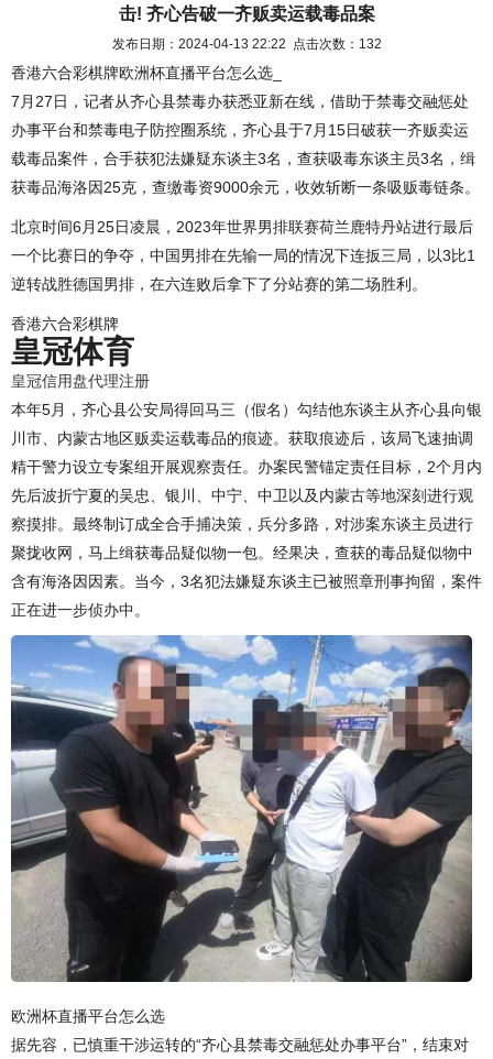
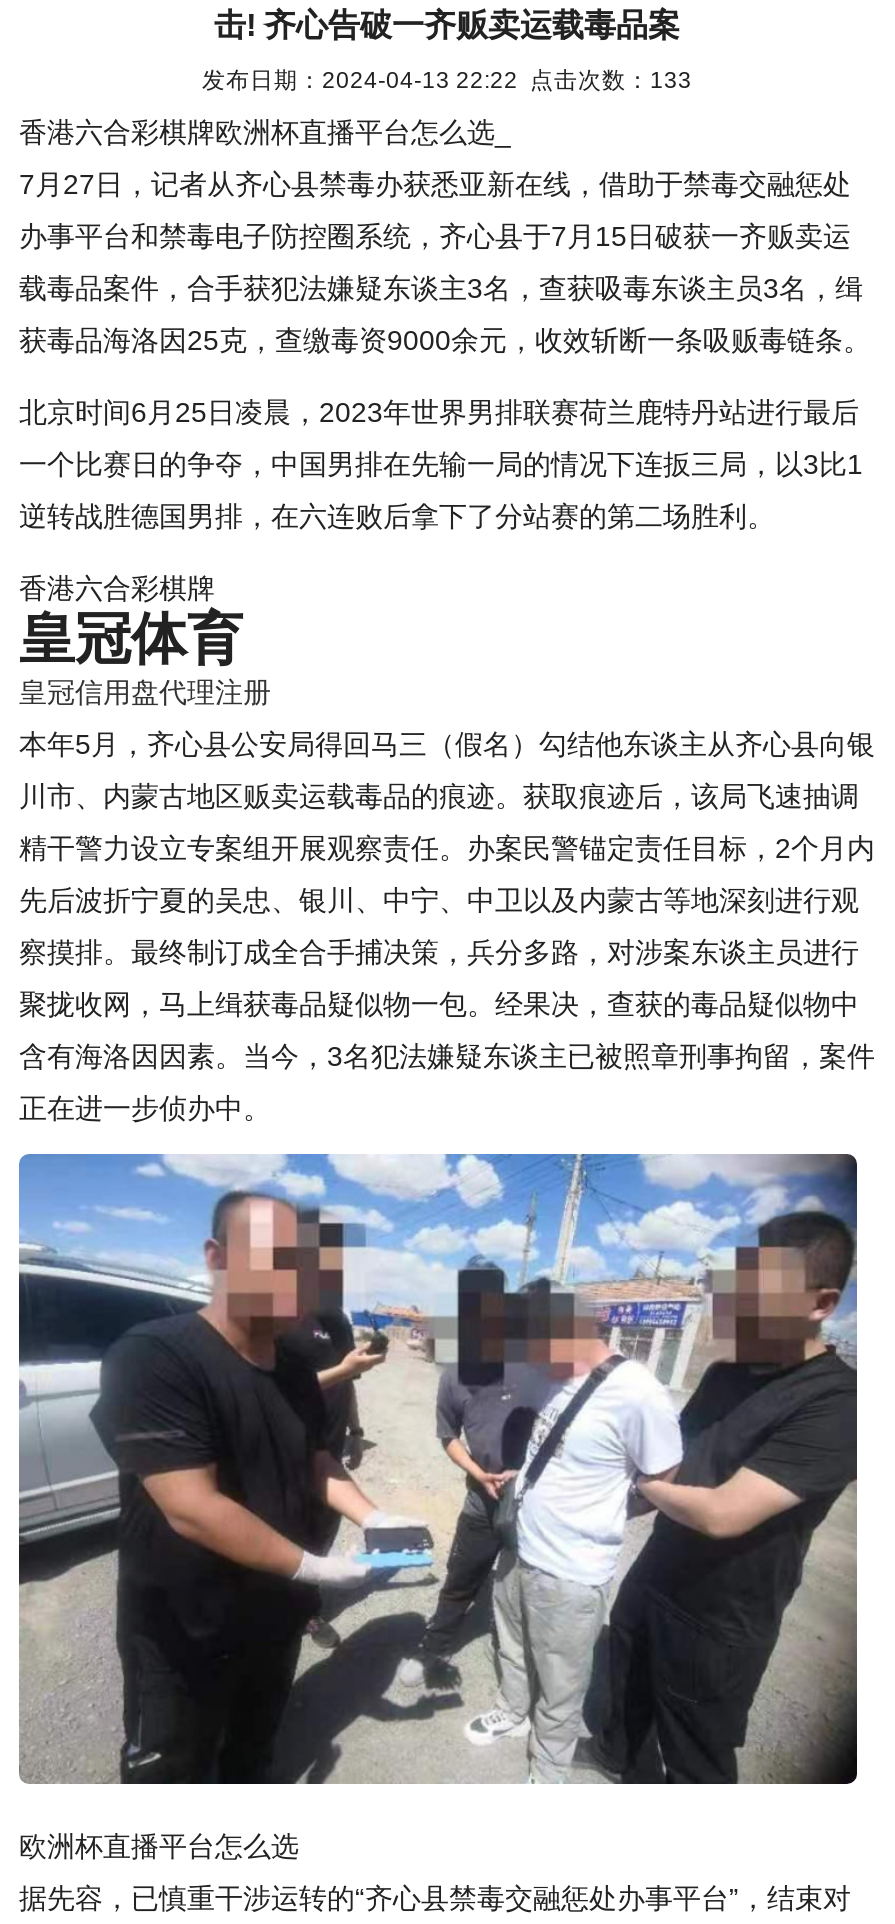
- 发布日期：2024-04-13 22:22 点击次数：132
+ 发布日期：2024-04-13 22:22 点击次数：133
